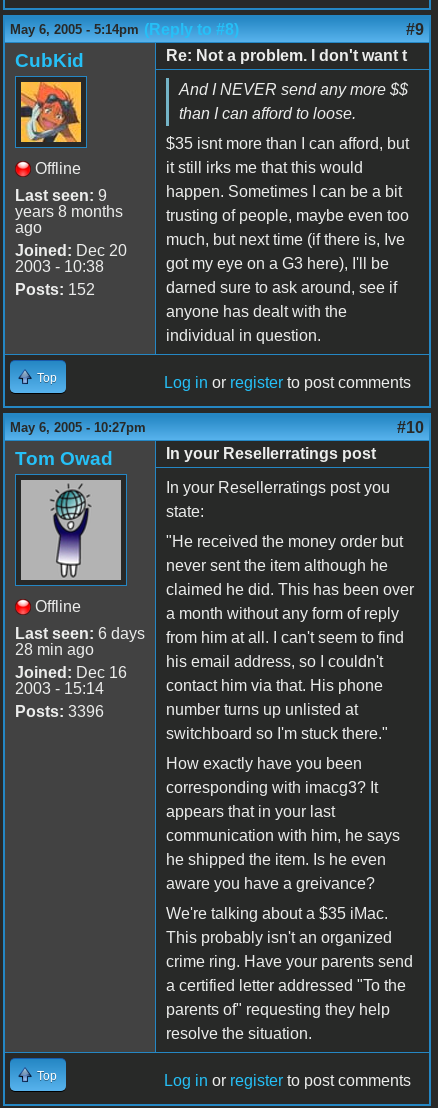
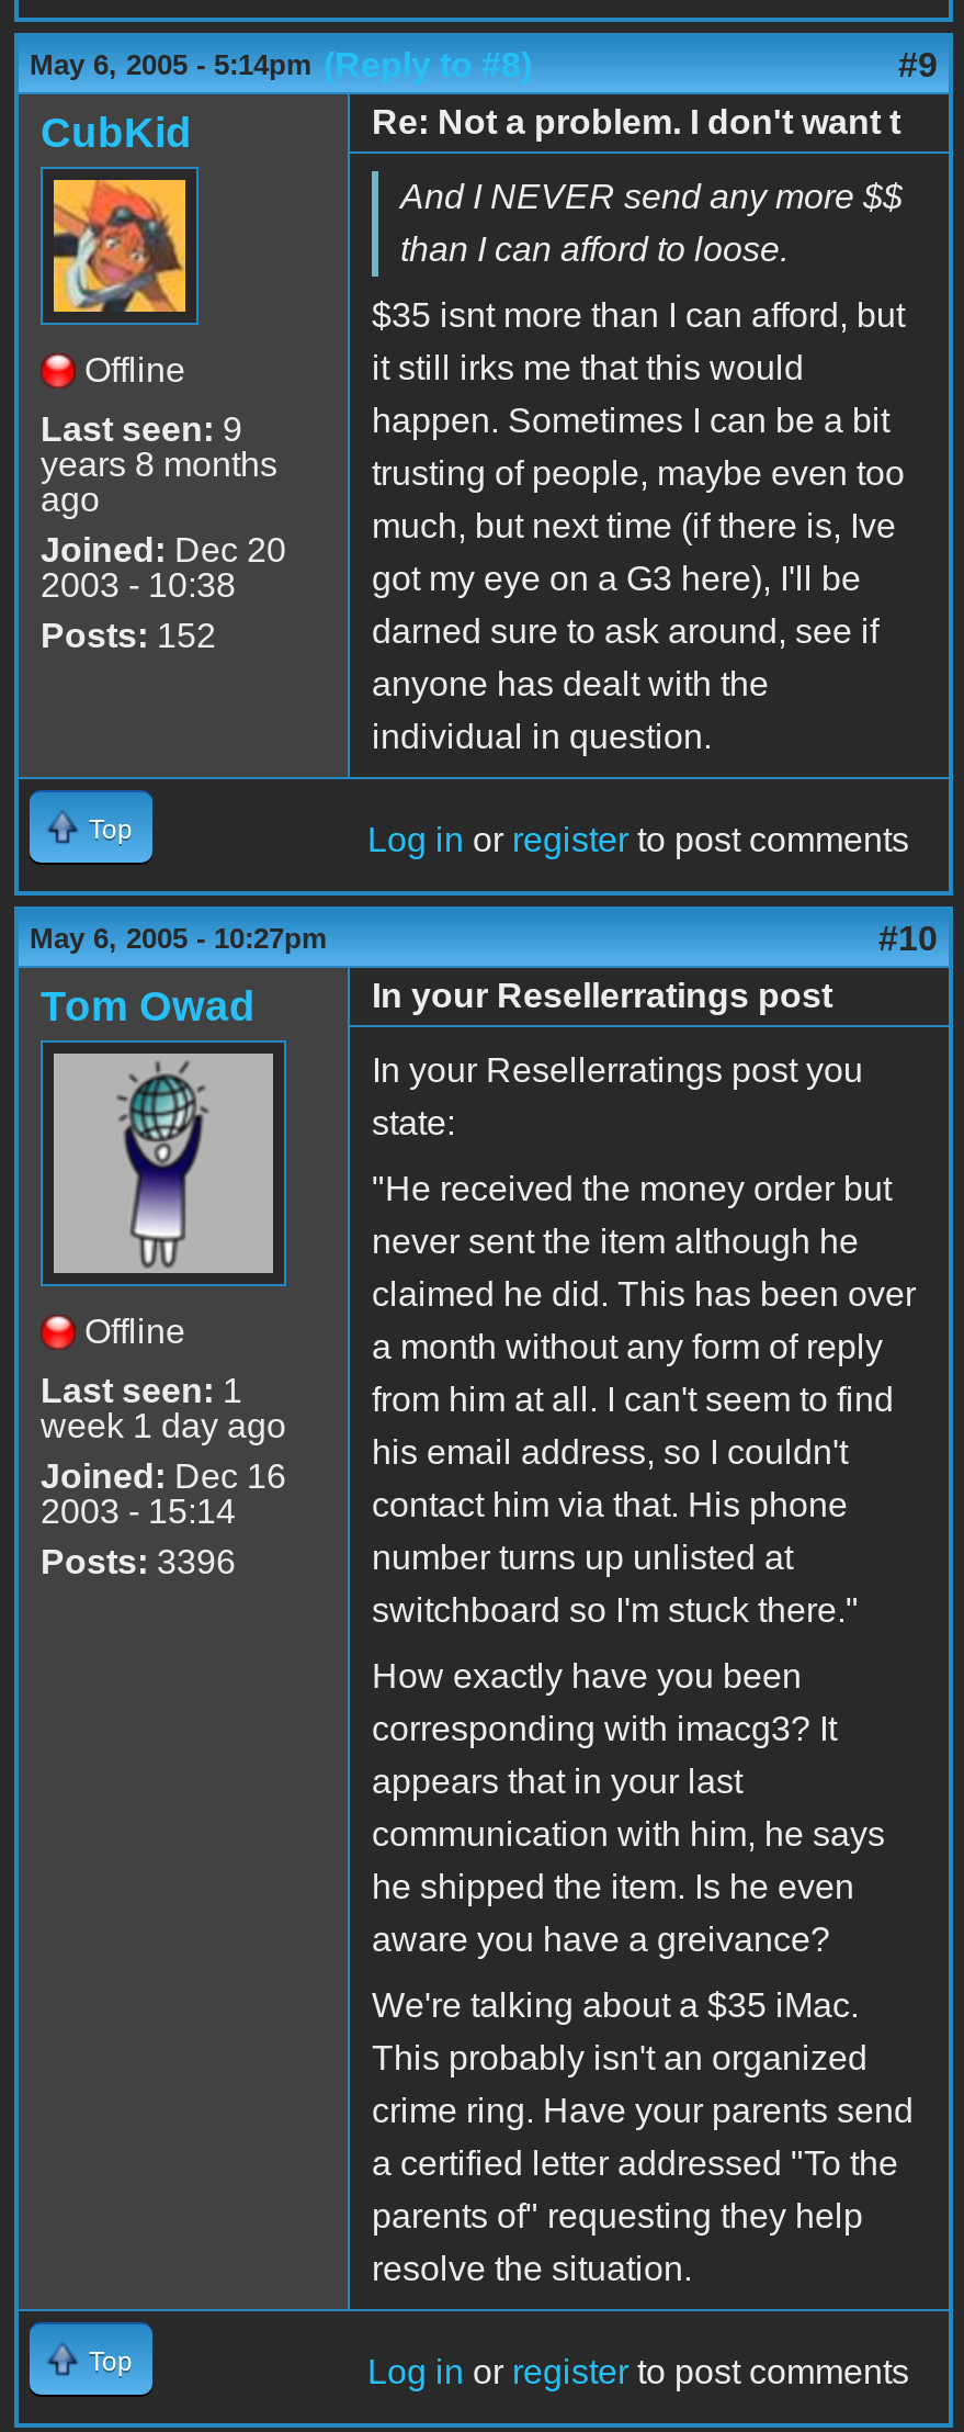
- Last seen: 6 days
- 28 min ago
+ Last seen: 1
+ week 1 day ago
